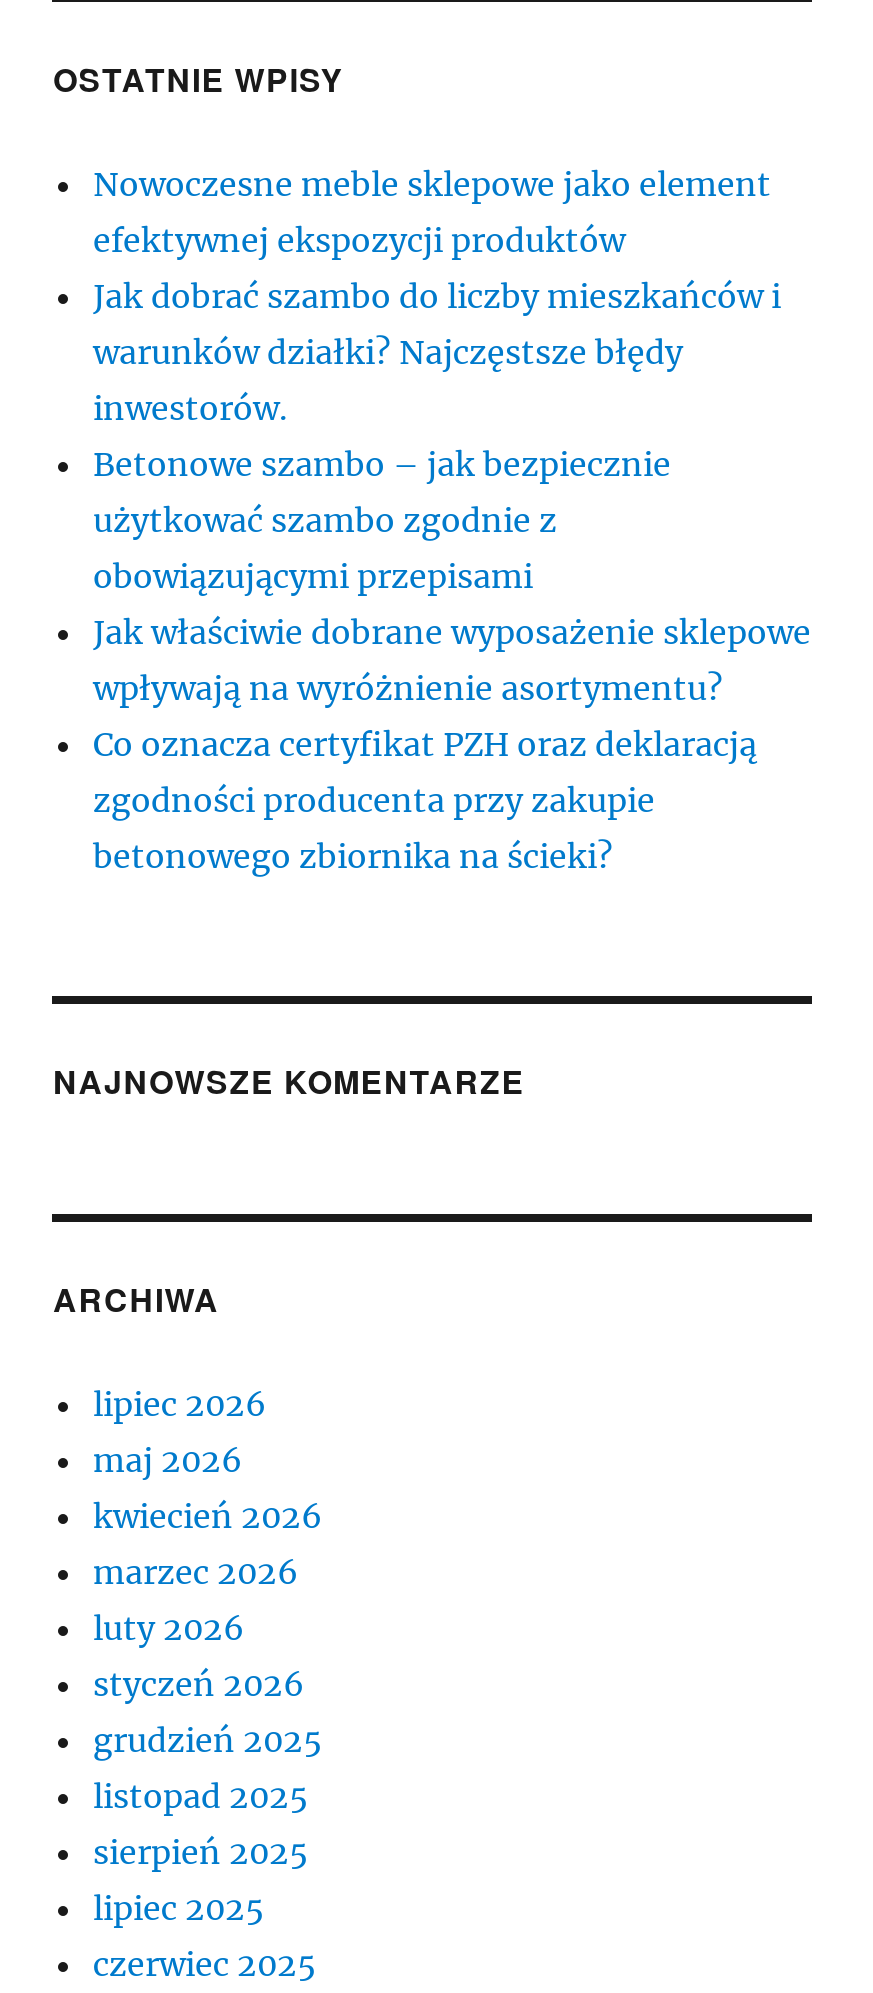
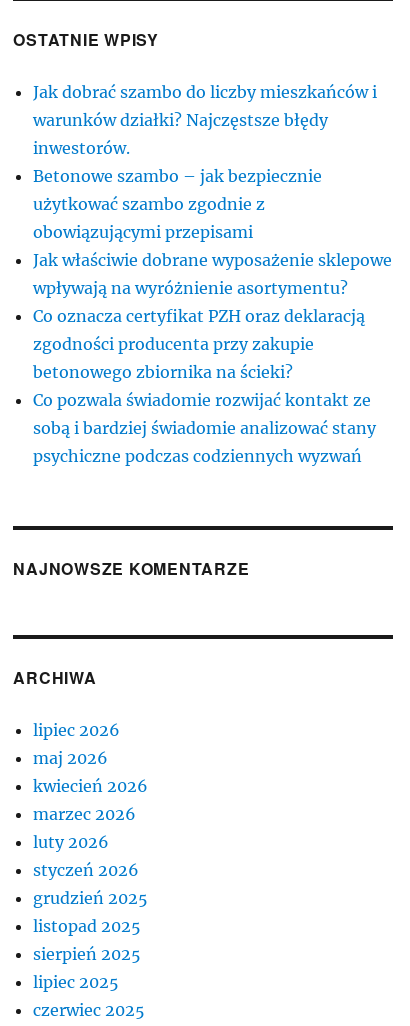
- Nowoczesne meble sklepowe jako element
- efektywnej ekspozycji produktów

moved up: Jak dobrać szambo do liczby mieszkańców i | warunków działki? Najczęstsze błędy | inwestorów. | ... | zgodności producenta przy zakupie | betonowego zbiornika na ścieki?

+ Co pozwala świadomie rozwijać kontakt ze
+ sobą i bardziej świadomie analizować stany
+ psychiczne podczas codziennych wyzwań
